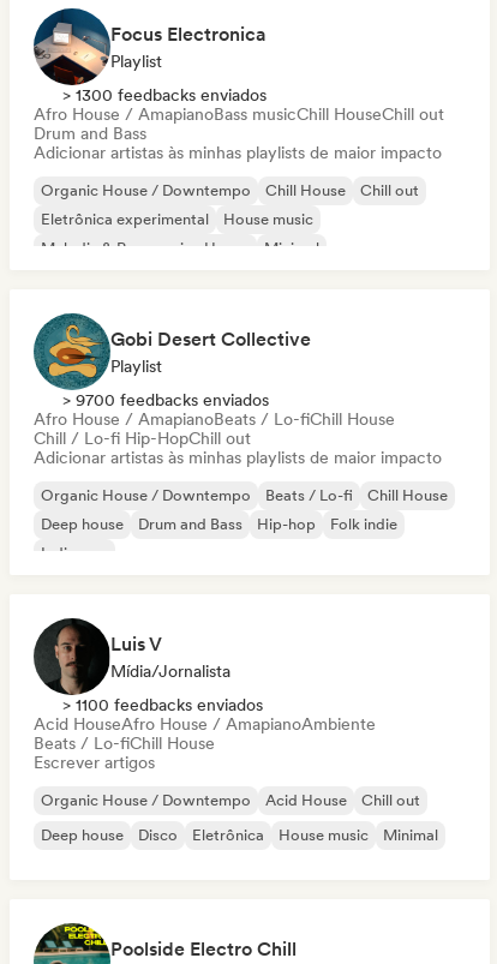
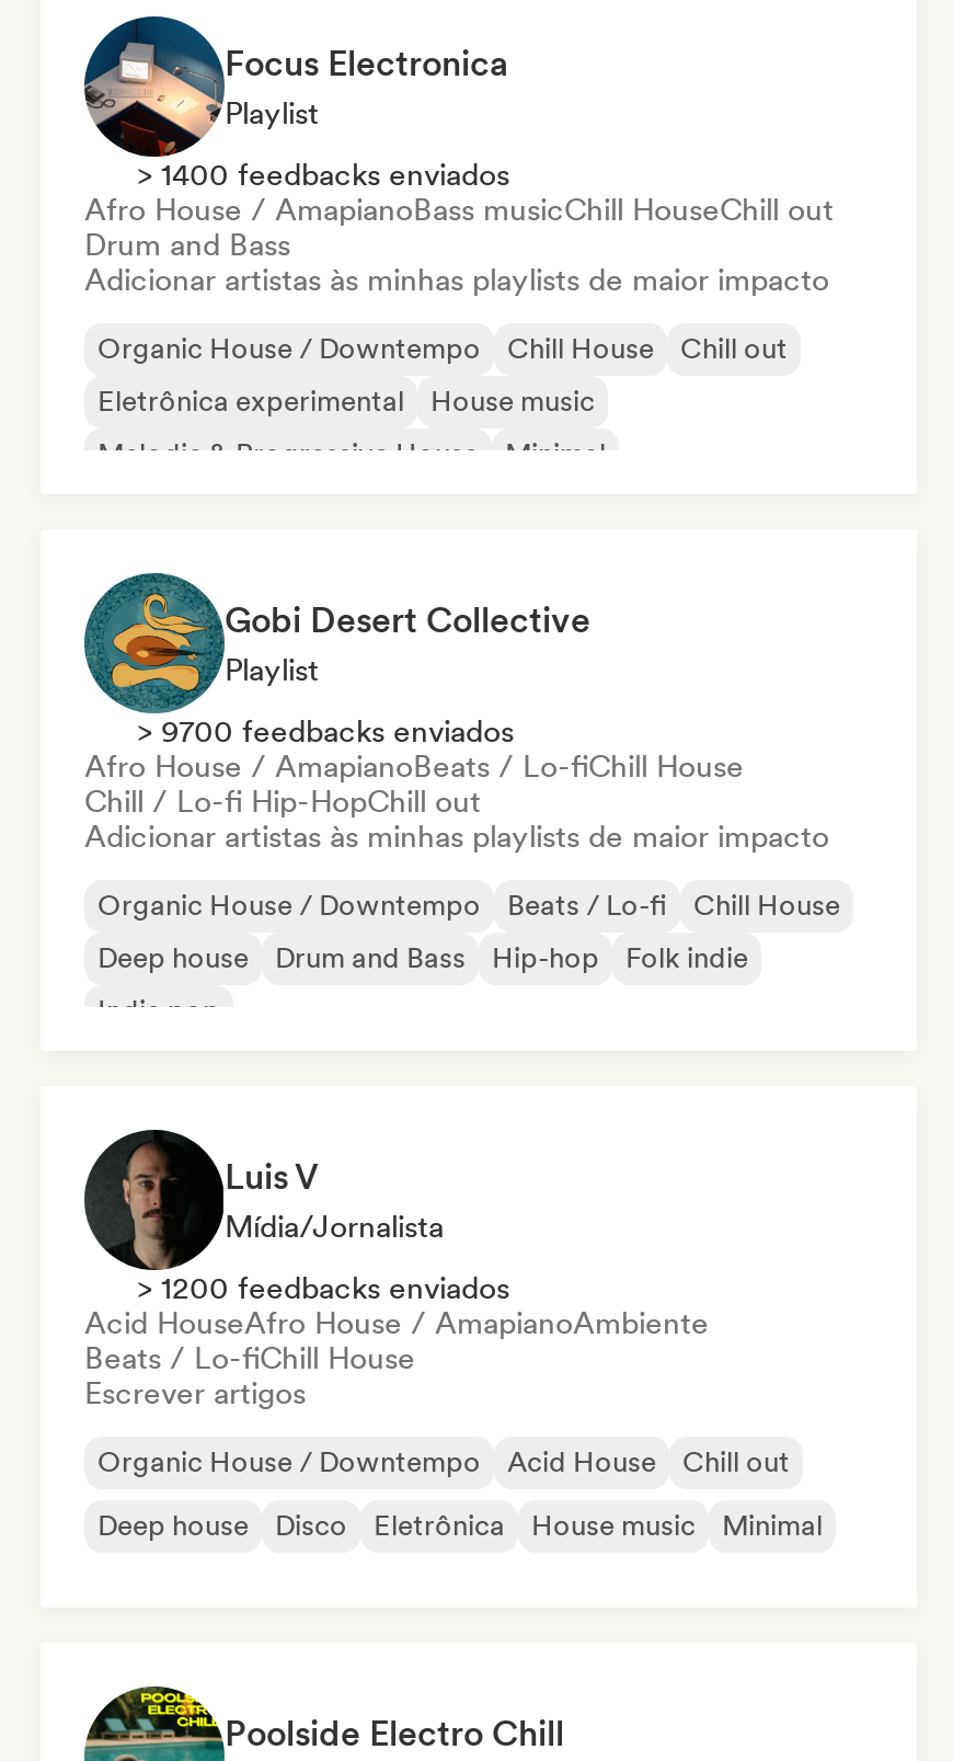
- > 1300 feedbacks enviados
+ > 1400 feedbacks enviados

- > 1100 feedbacks enviados
+ > 1200 feedbacks enviados
